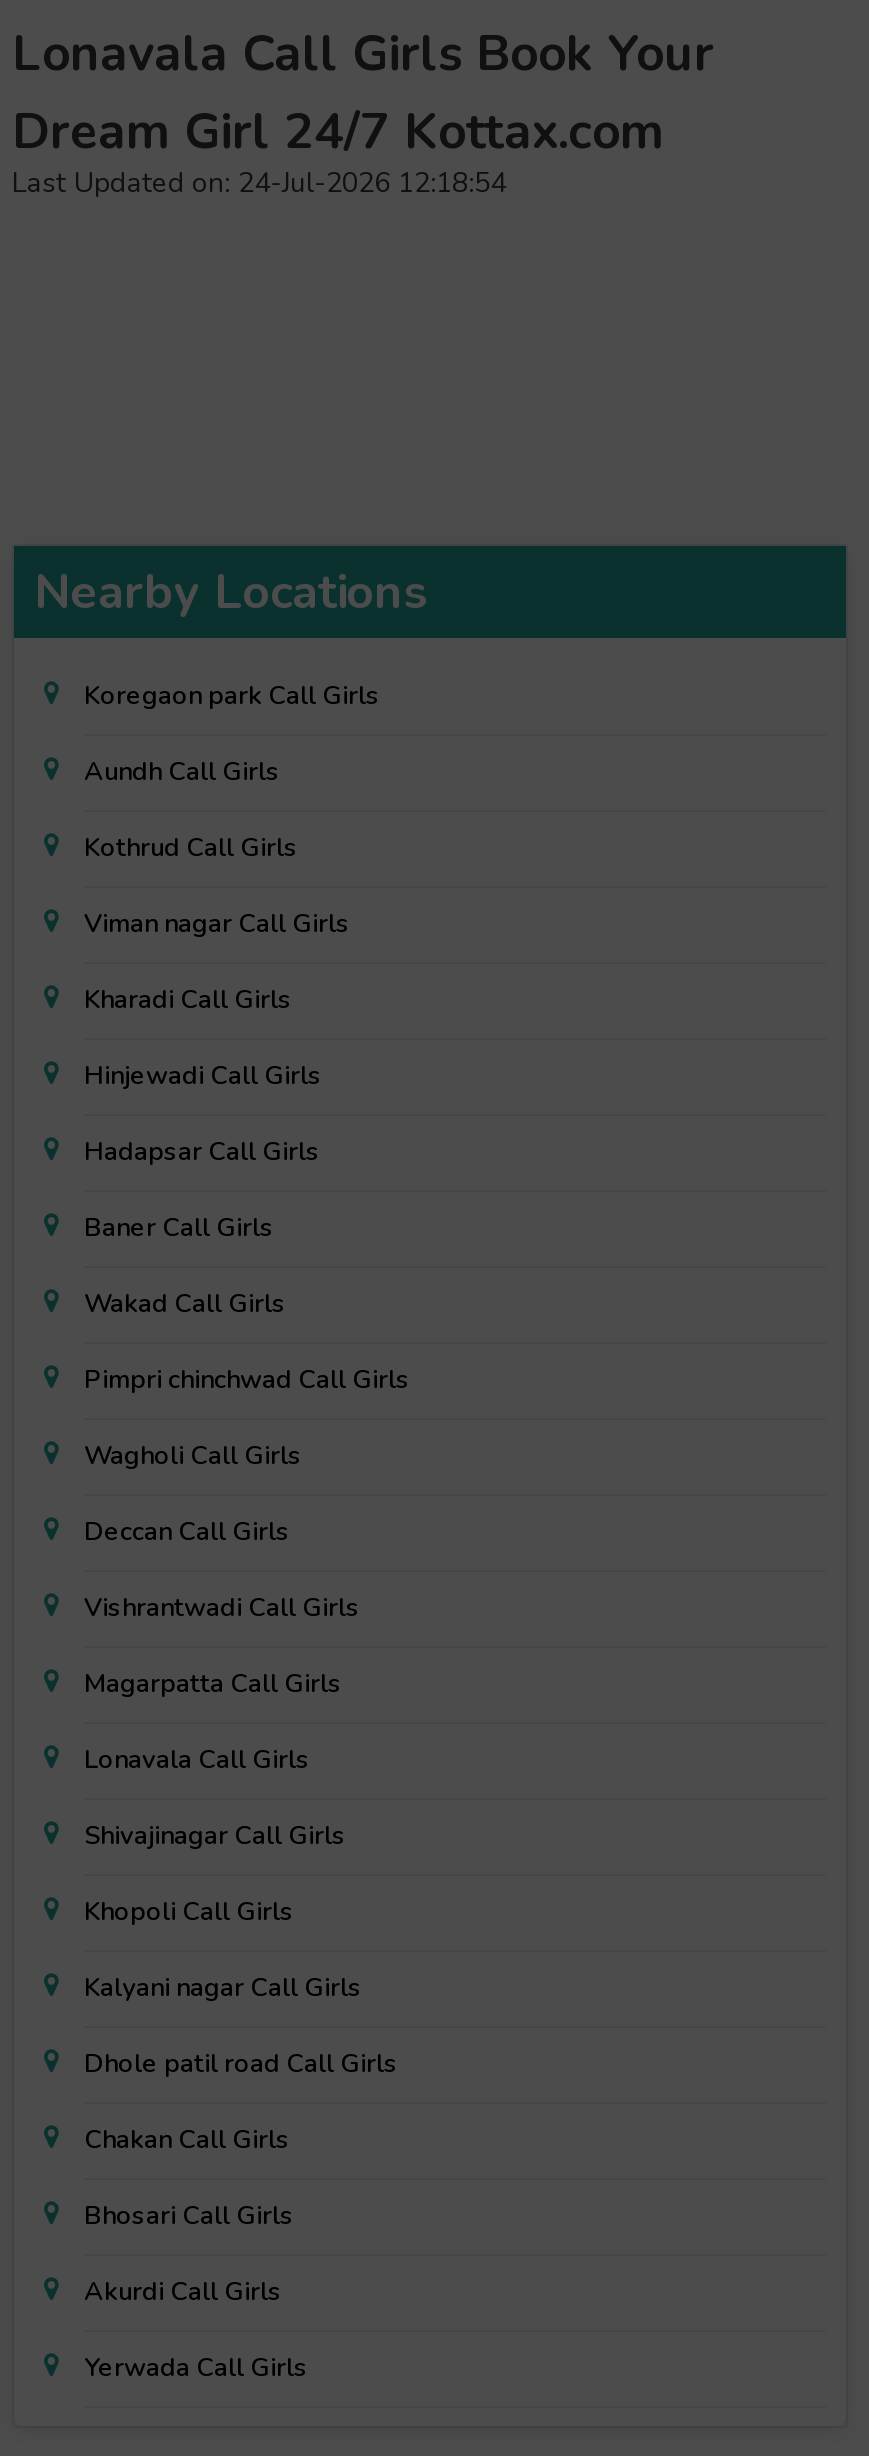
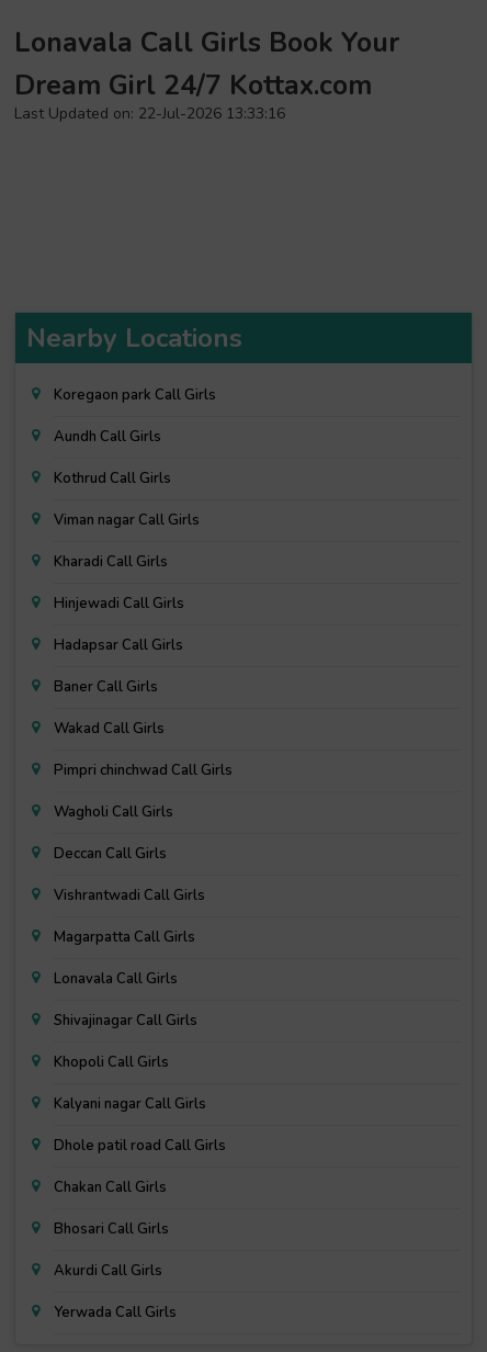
- Last Updated on: 24-Jul-2026 12:18:54
+ Last Updated on: 22-Jul-2026 13:33:16
